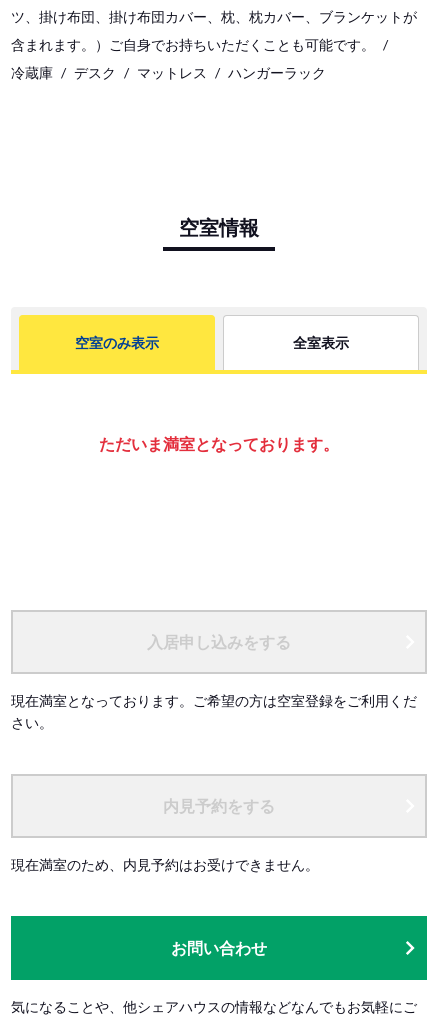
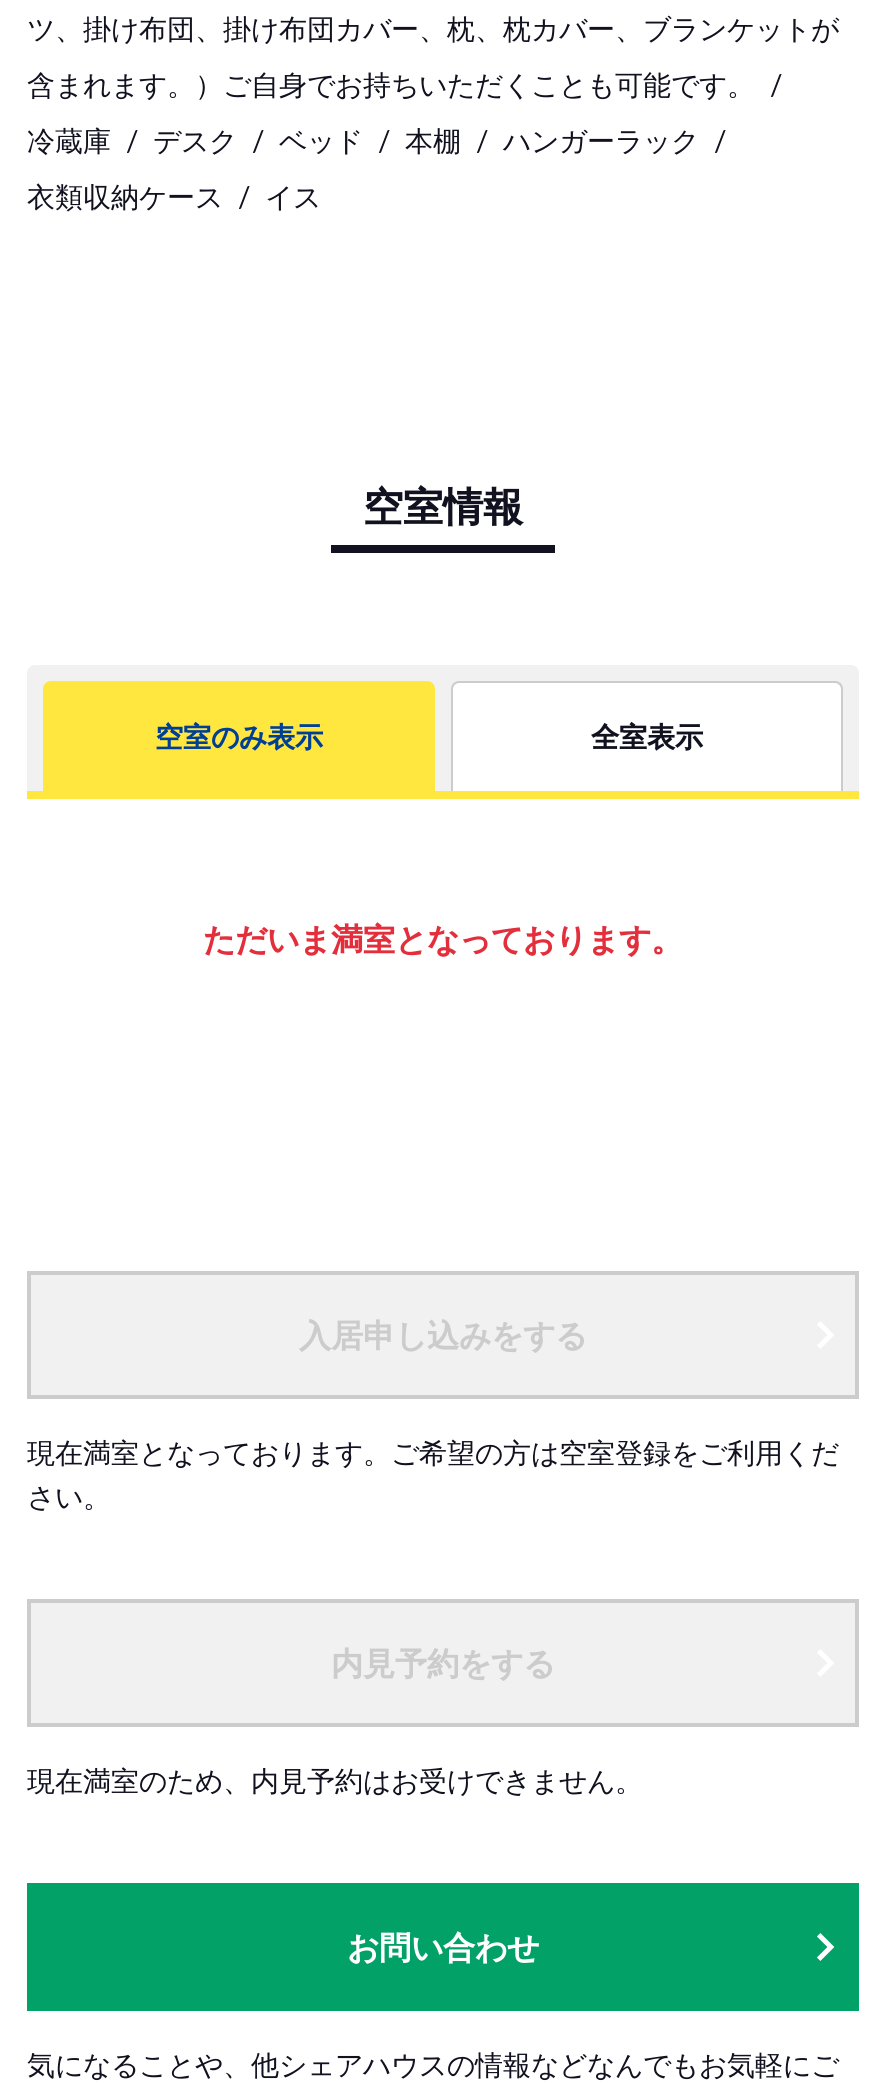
- マットレス
+ ベッド
+ 本棚

+ 衣類収納ケース
+ イス
